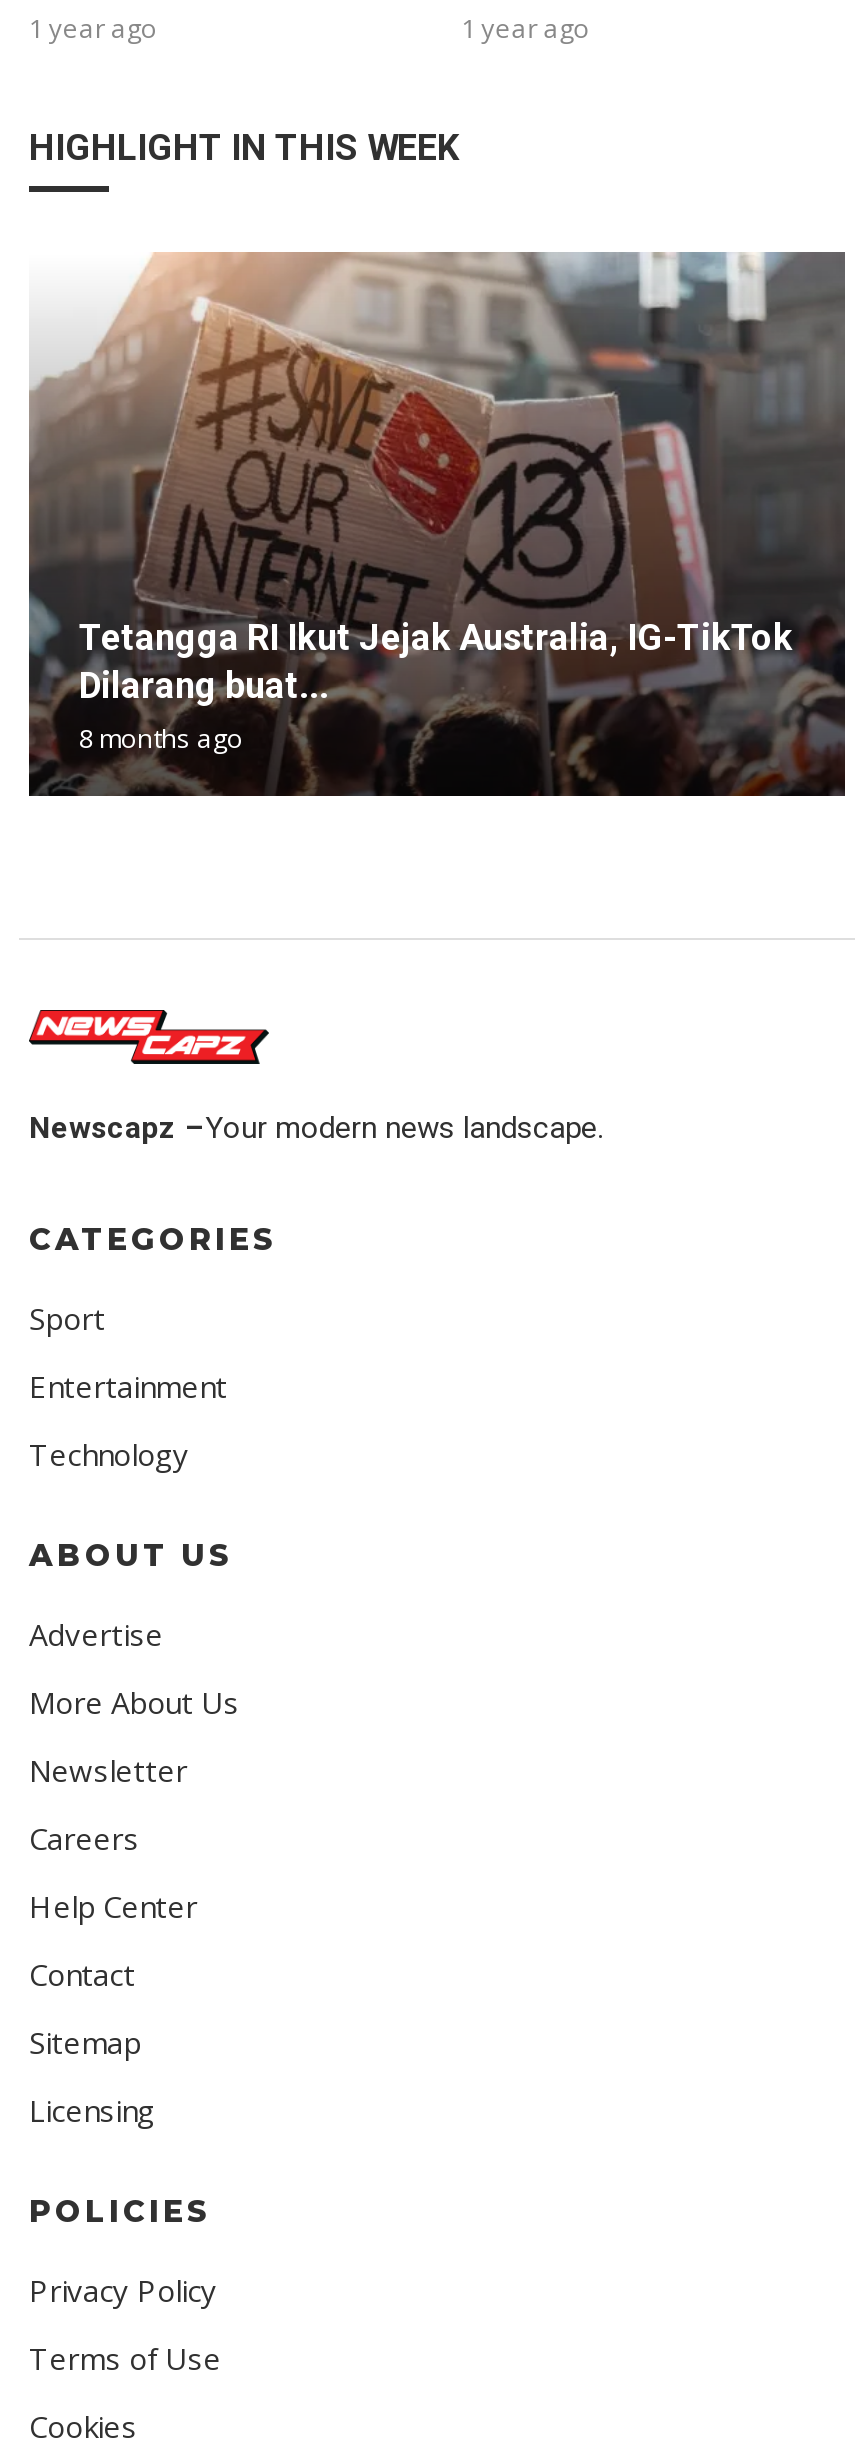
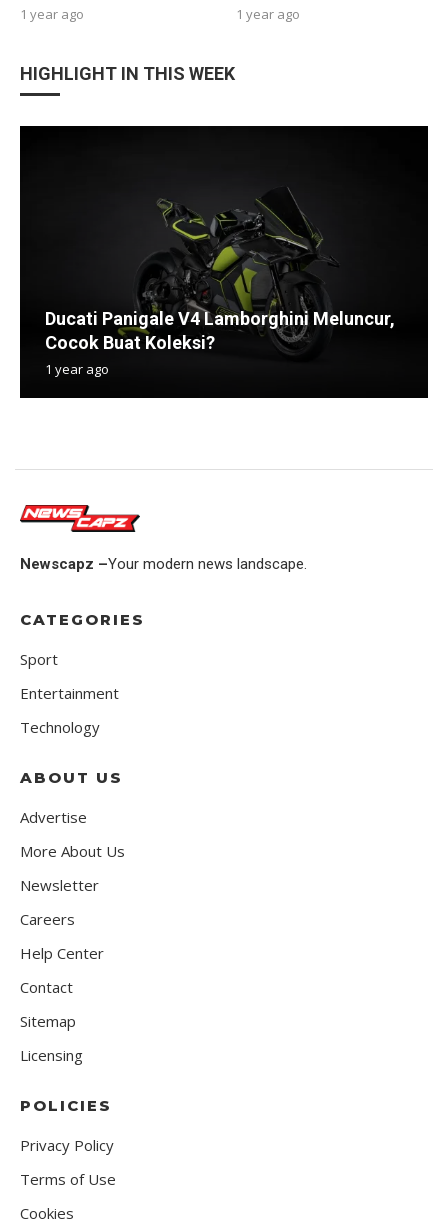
- [image]
- Tetangga RI Ikut Jejak Australia, IG-TikTok
- Dilarang buat...
- 8 months ago
+ [image]
+ Ducati Panigale V4 Lamborghini Meluncur,
+ Cocok Buat Koleksi?
+ 1 year ago
